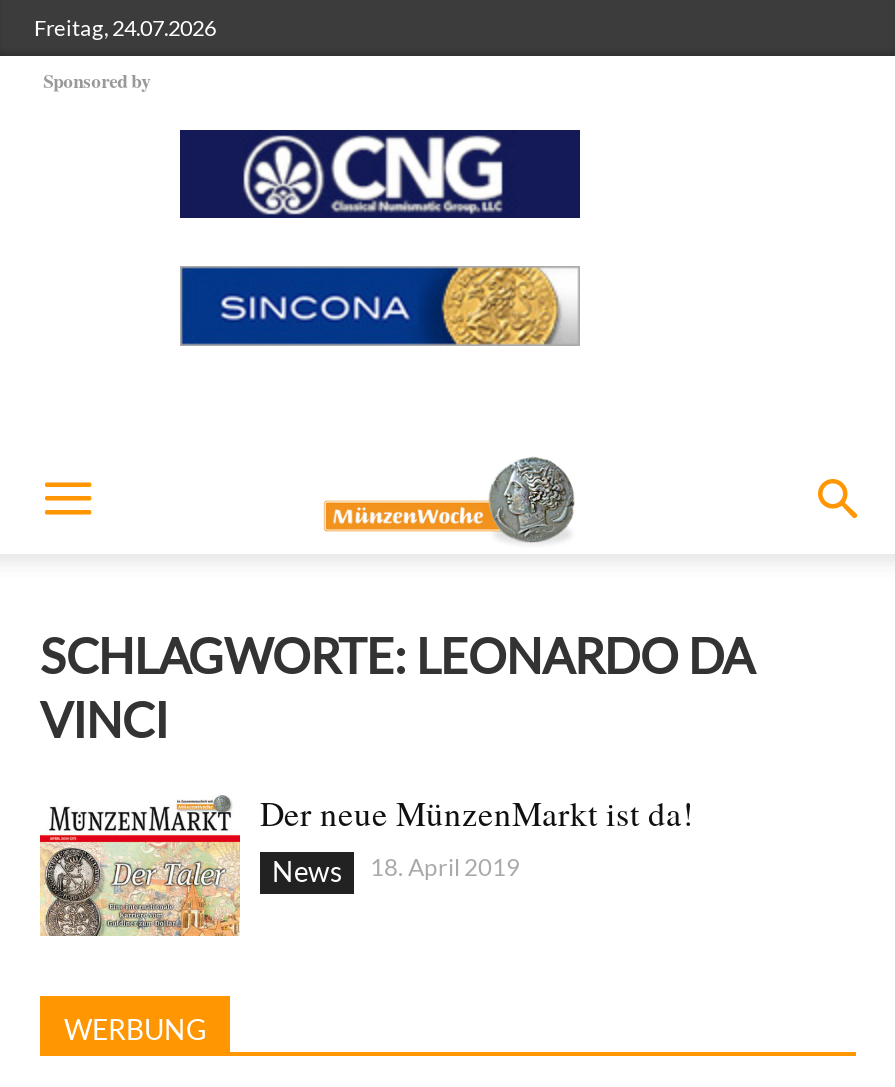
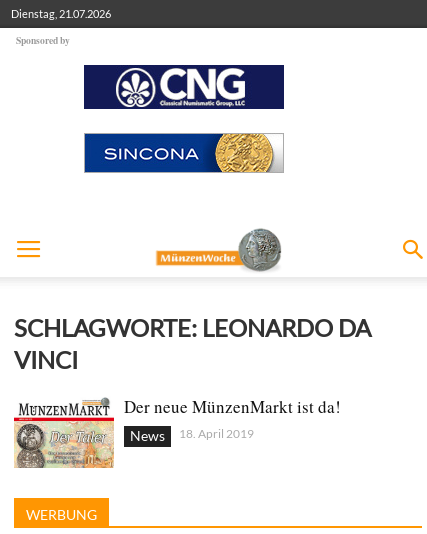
- Freitag, 24.07.2026
+ Dienstag, 21.07.2026
